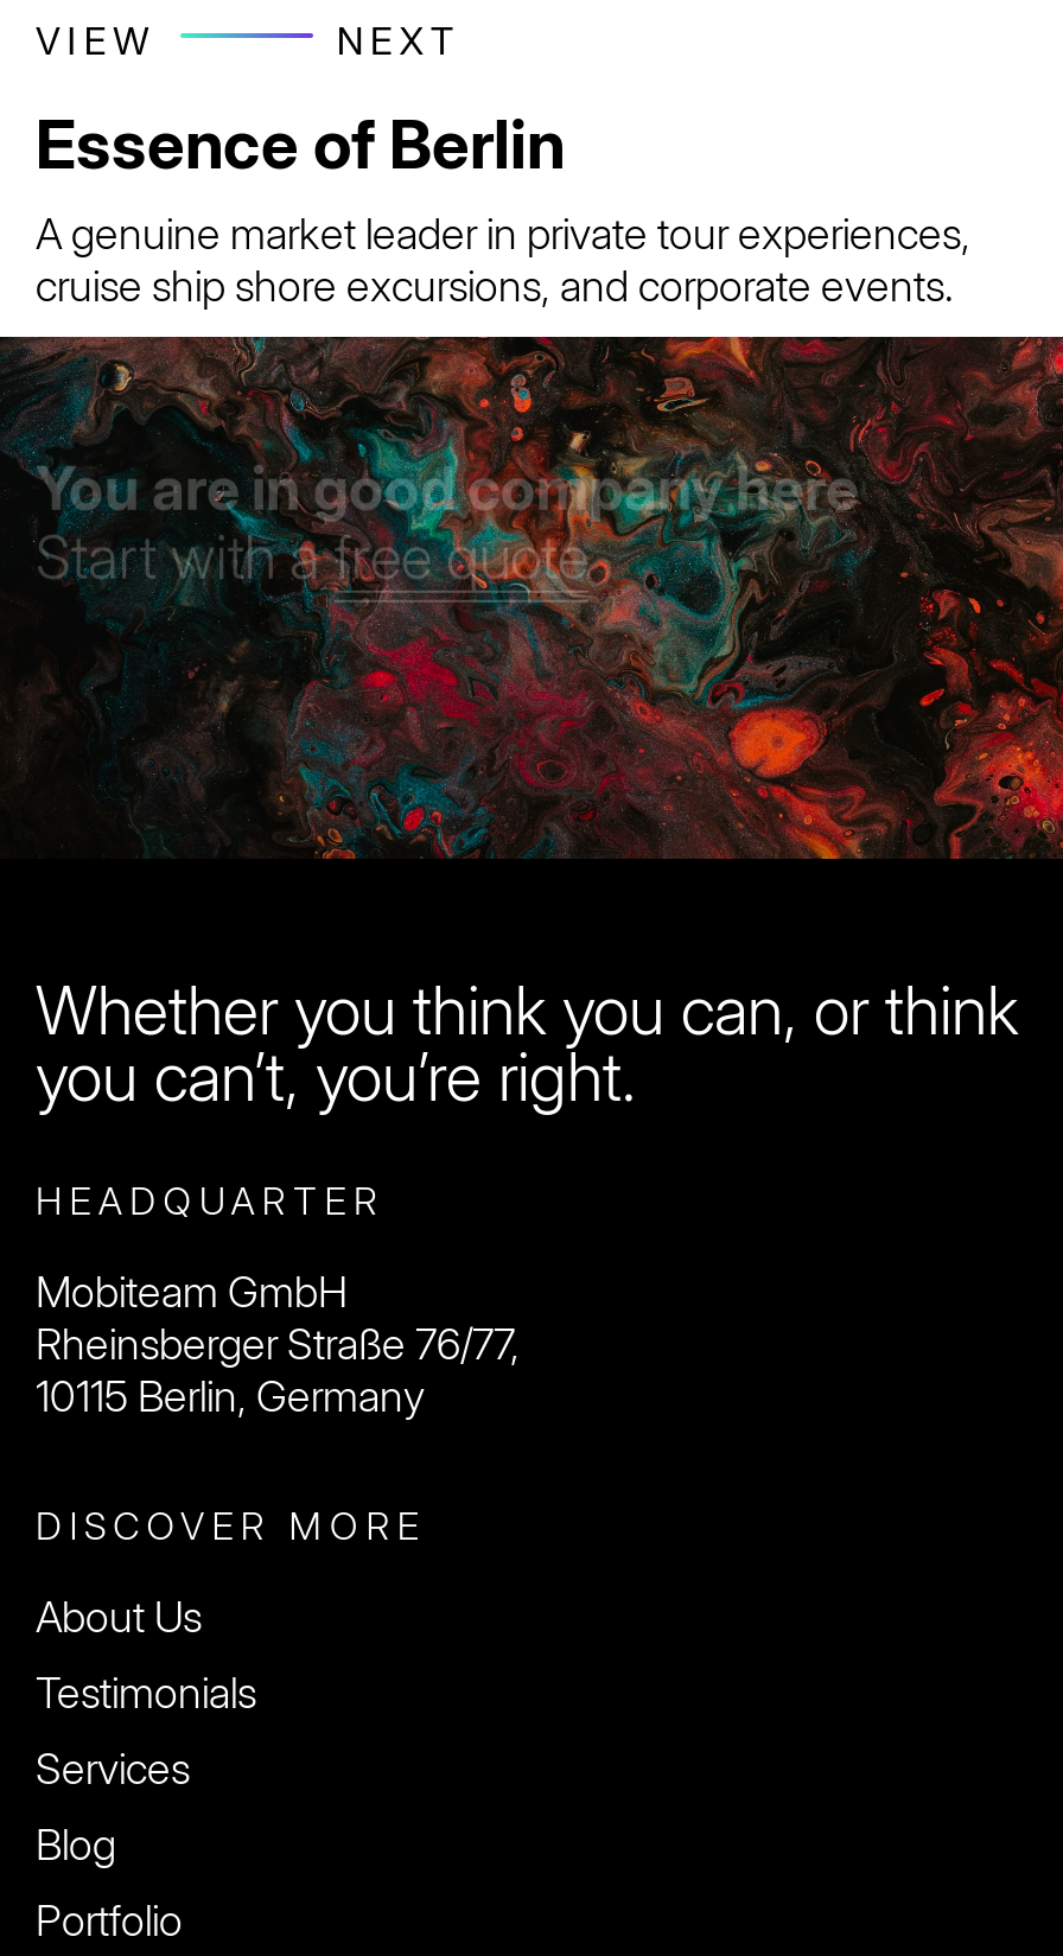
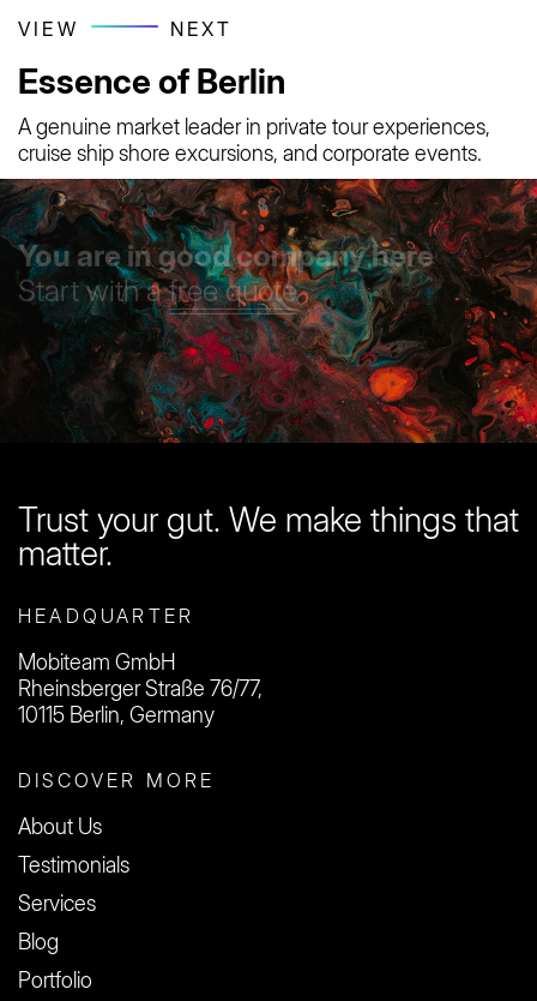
- Whether you think you can, or think
- you can’t, you’re right.
+ Trust your gut. We make things that
+ matter.
